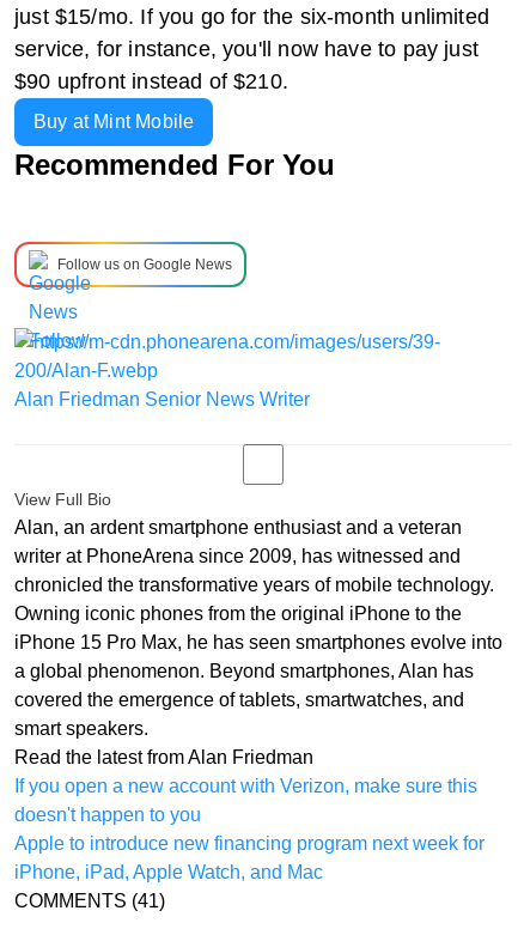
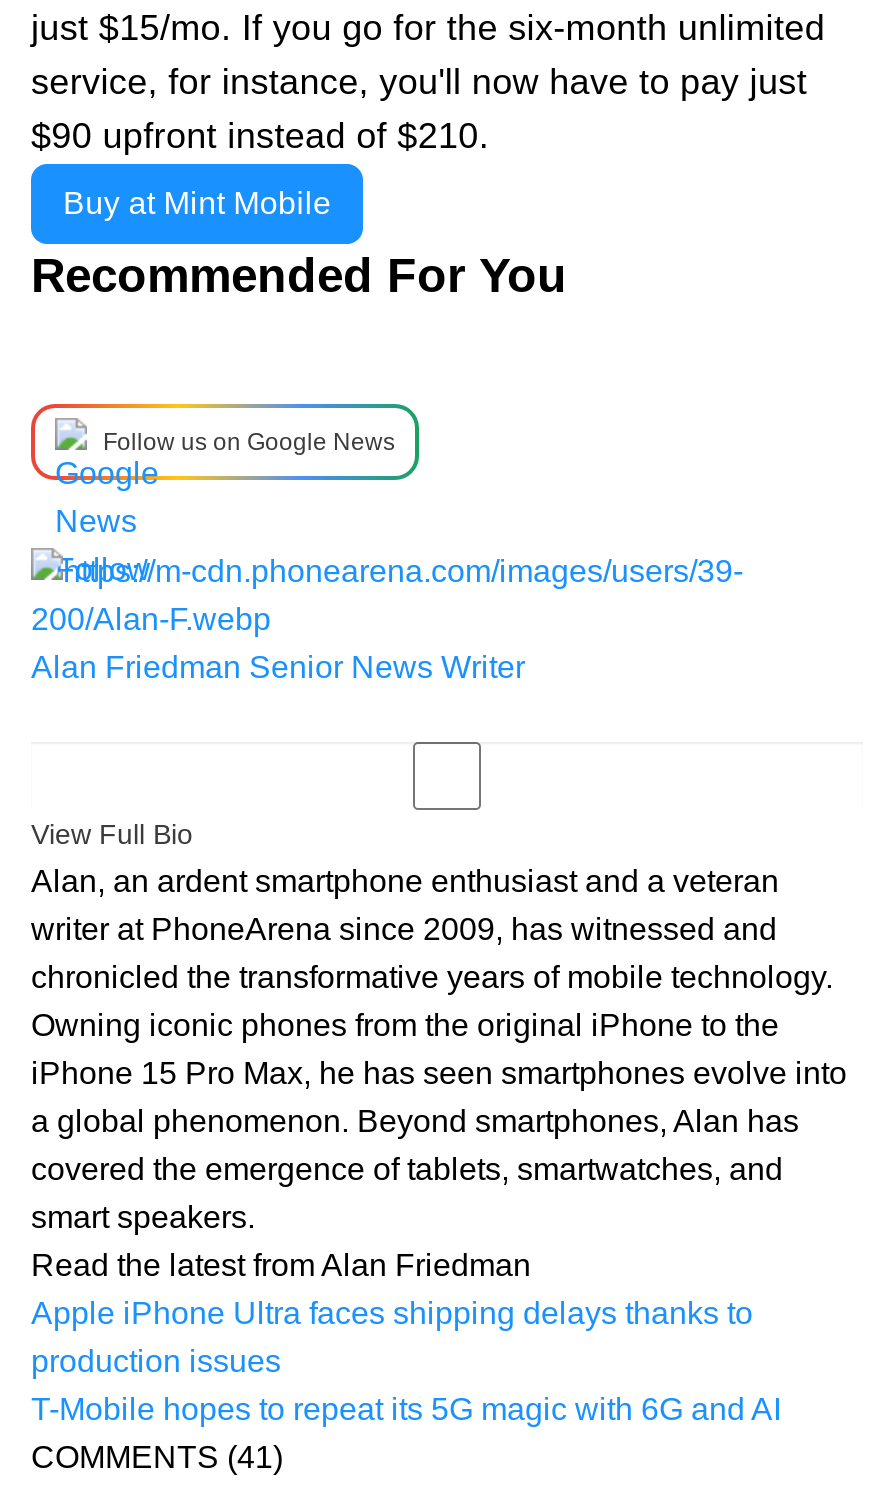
- If you open a new account with Verizon, make sure this
- doesn't happen to you
- Apple to introduce new financing program next week for
- iPhone, iPad, Apple Watch, and Mac
+ Apple iPhone Ultra faces shipping delays thanks to
+ production issues
+ T-Mobile hopes to repeat its 5G magic with 6G and AI
